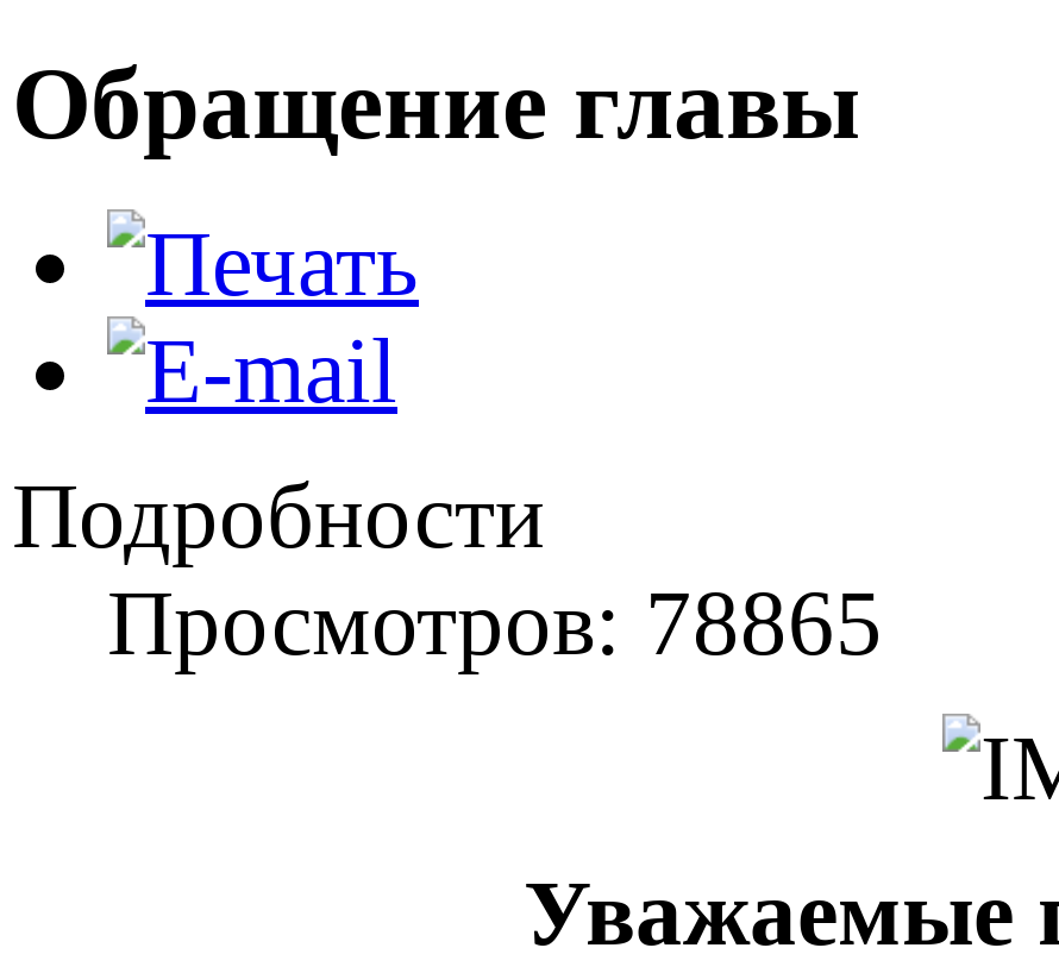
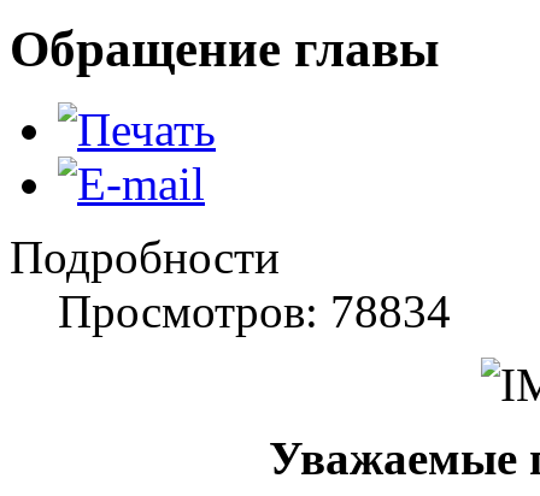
- Просмотров: 78865
+ Просмотров: 78834
